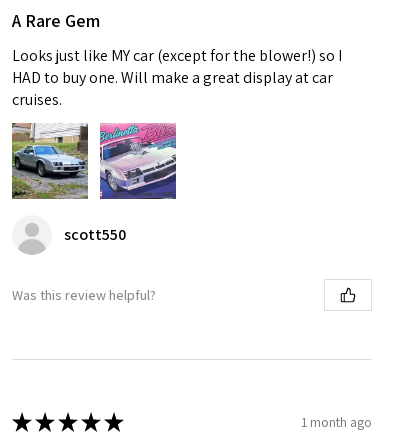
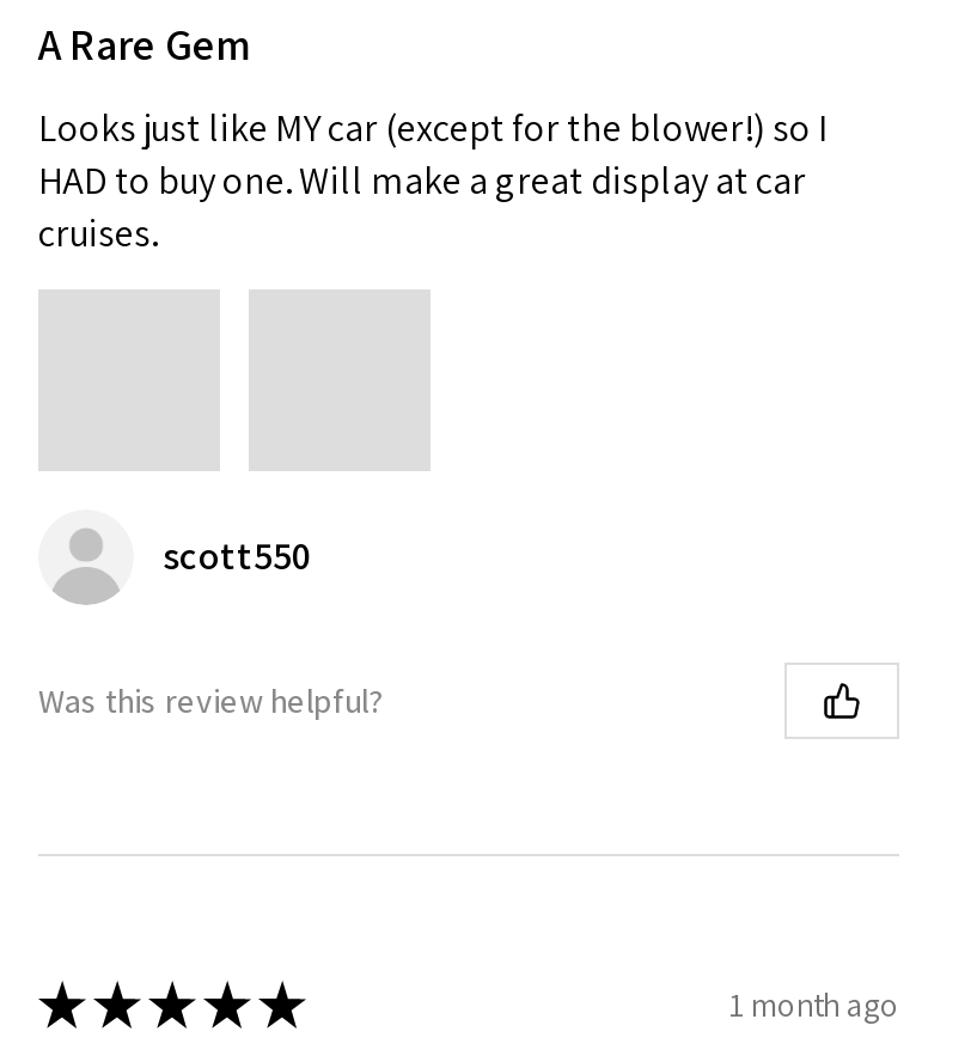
- [image]

- [image]
